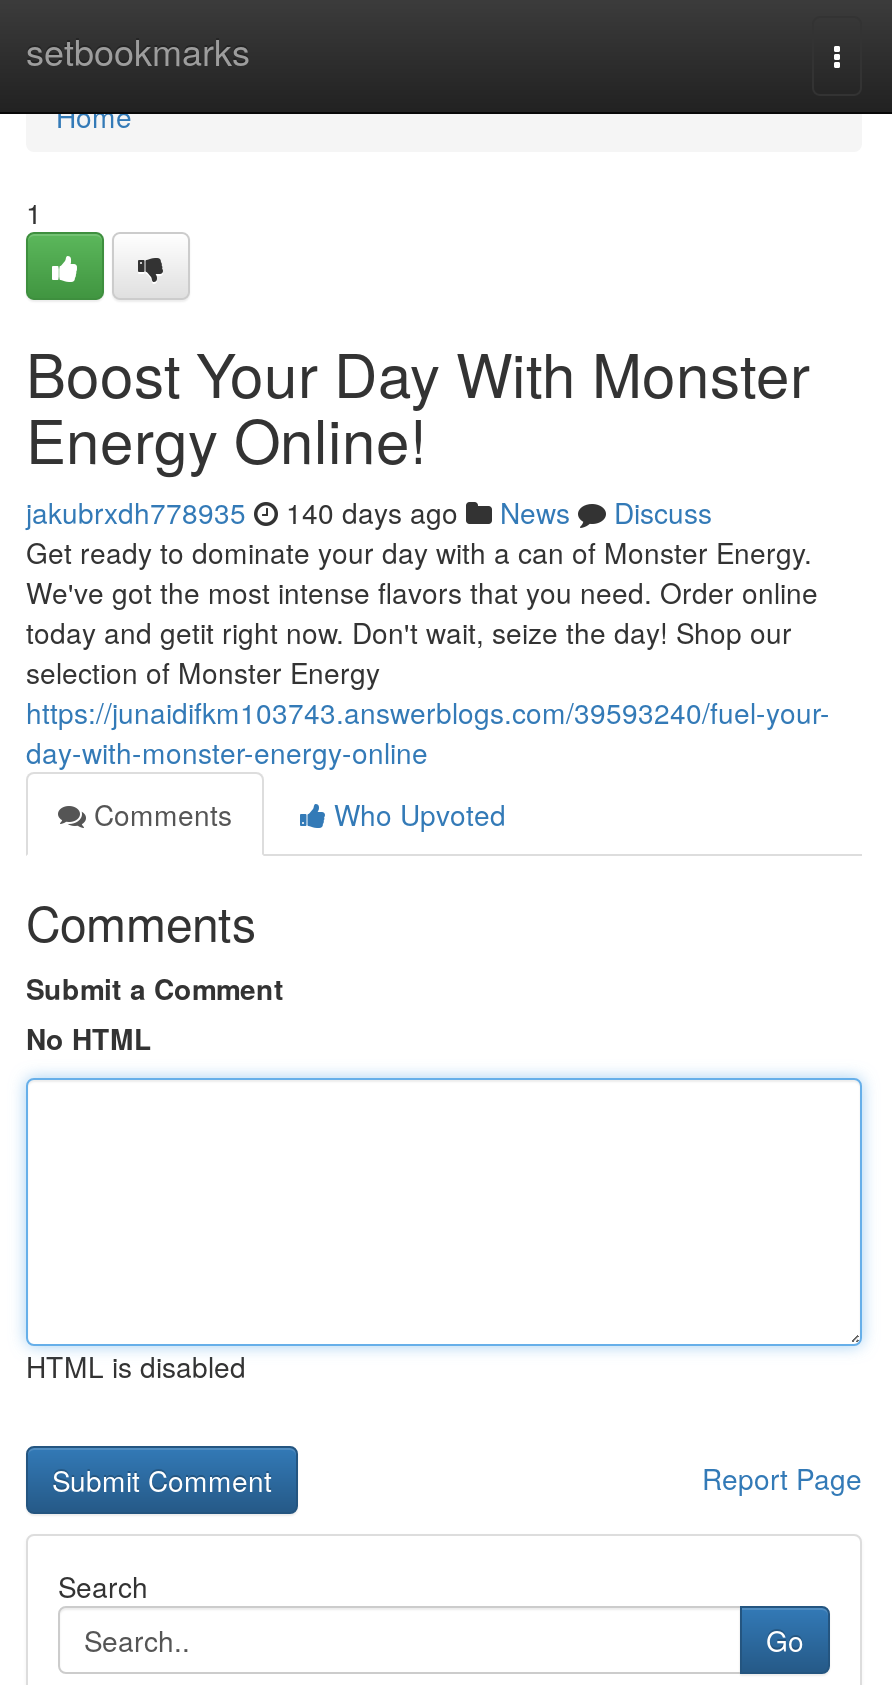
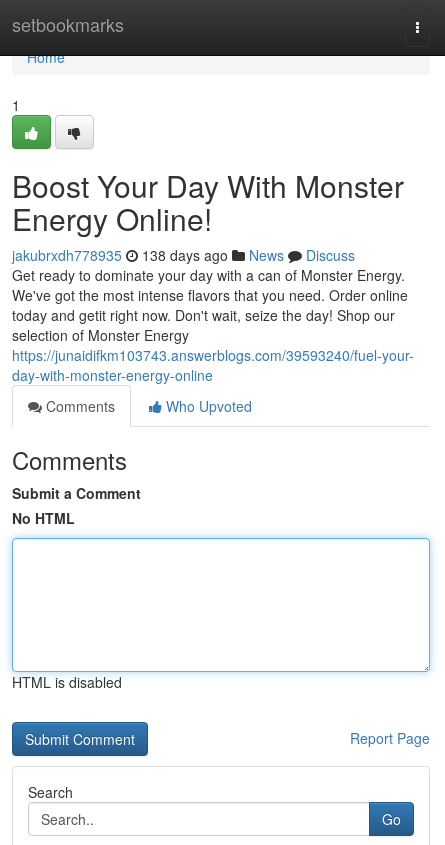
- jakubrxdh778935 140 days ago News Discuss
+ jakubrxdh778935 138 days ago News Discuss
